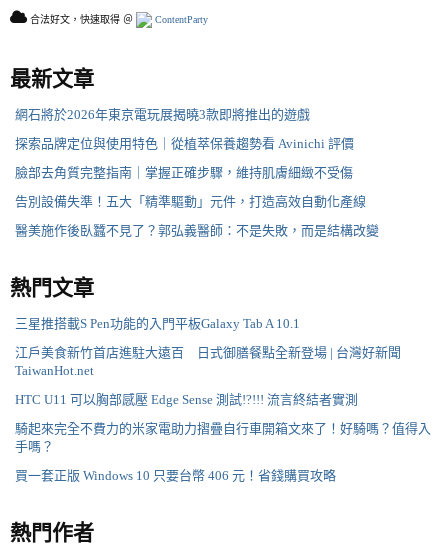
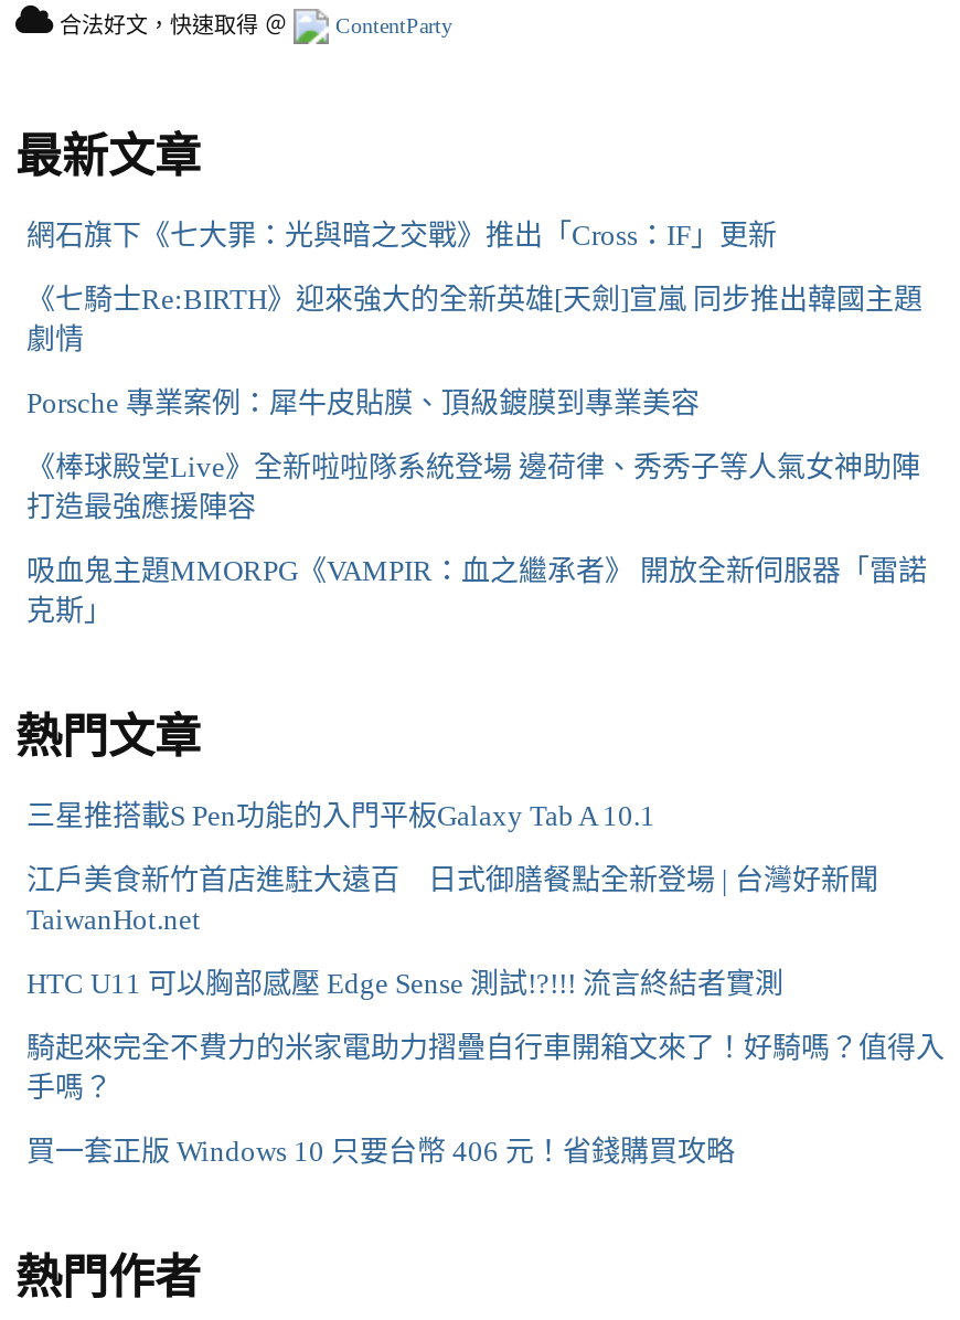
- 網石將於2026年東京電玩展揭曉3款即將推出的遊戲
+ 網石旗下《七大罪：光與暗之交戰》推出「Cross：IF」更新

- 探索品牌定位與使用特色｜從植萃保養趨勢看 Avinichi 評價
+ 《七騎士Re:BIRTH》迎來強大的全新英雄[天劍]宣嵐 同步推出韓國主題
+ 劇情

- 臉部去角質完整指南｜掌握正確步驟，維持肌膚細緻不受傷
+ Porsche 專業案例：犀牛皮貼膜、頂級鍍膜到專業美容

- 告別設備失準！五大「精準驅動」元件，打造高效自動化產線
+ 《棒球殿堂Live》全新啦啦隊系統登場 邊荷律、秀秀子等人氣女神助陣
+ 打造最強應援陣容

- 醫美施作後臥蠶不見了？郭弘義醫師：不是失敗，而是結構改變
+ 吸血鬼主題MMORPG《VAMPIR：血之繼承者》 開放全新伺服器「雷諾
+ 克斯」
